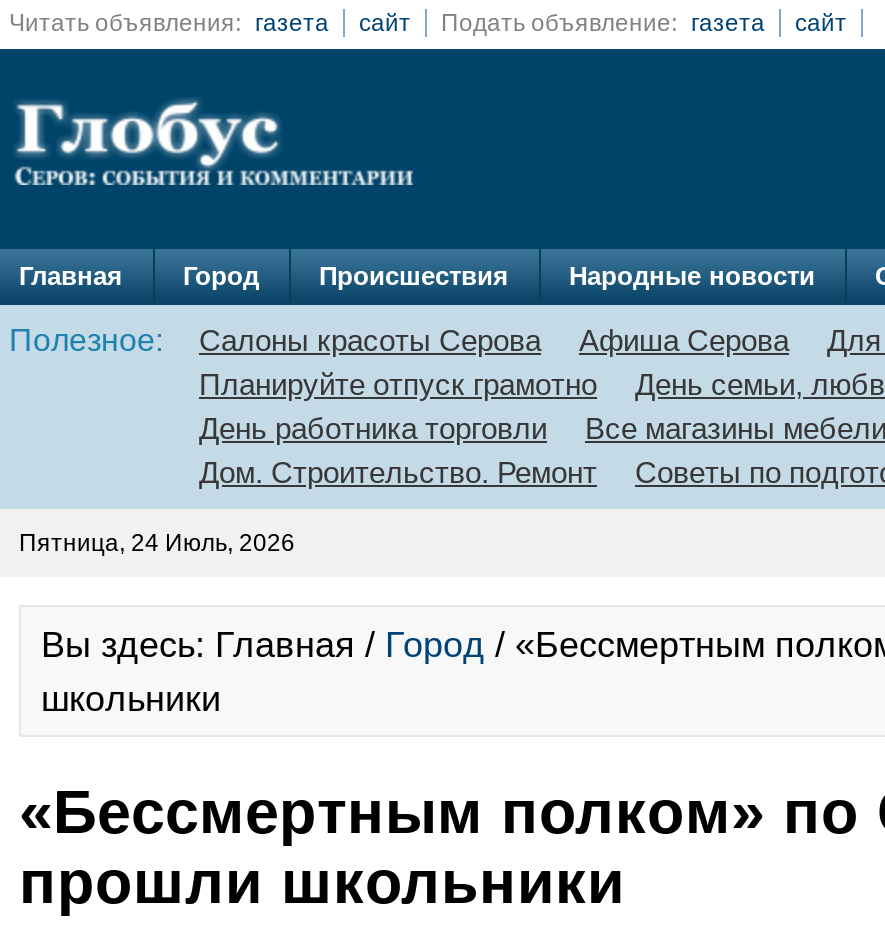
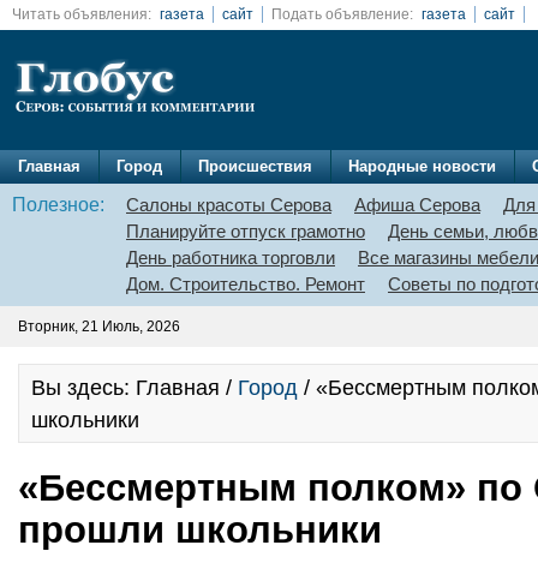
- Пятница, 24 Июль, 2026
+ Вторник, 21 Июль, 2026
